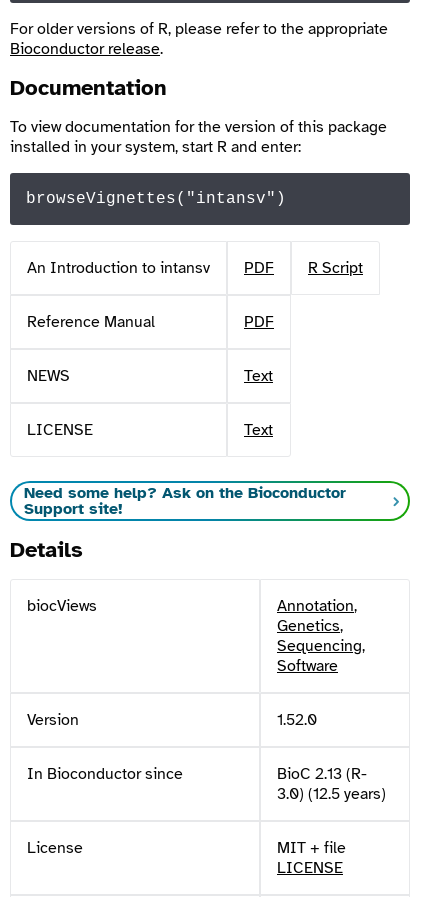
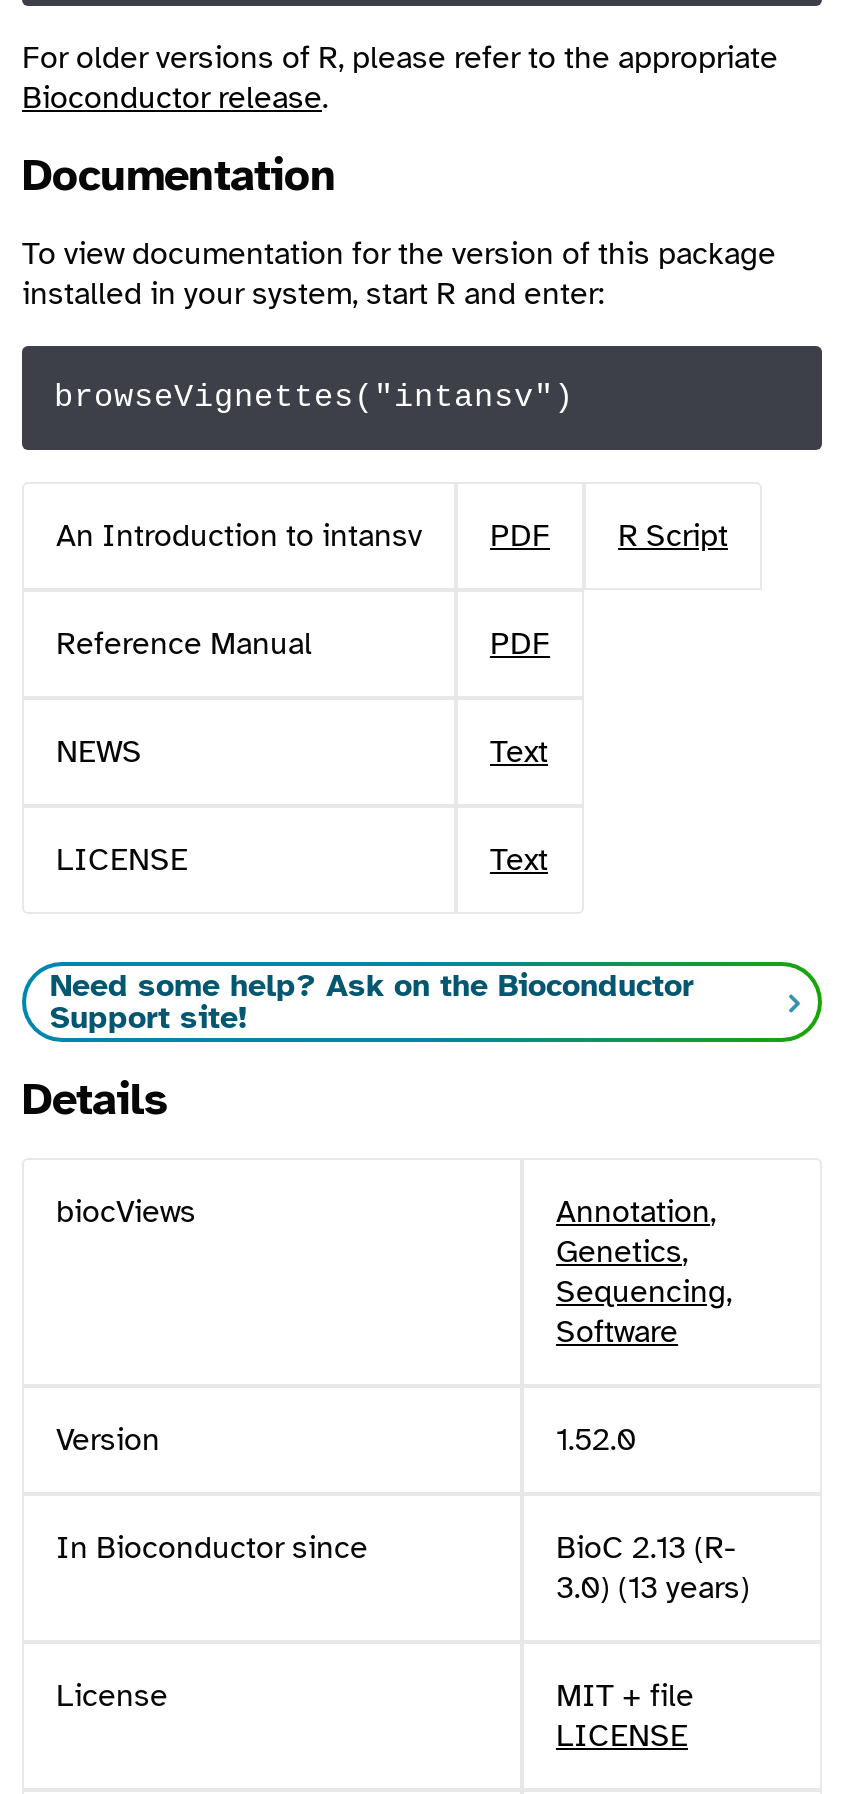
- 3.0) (12.5 years)
+ 3.0) (13 years)
